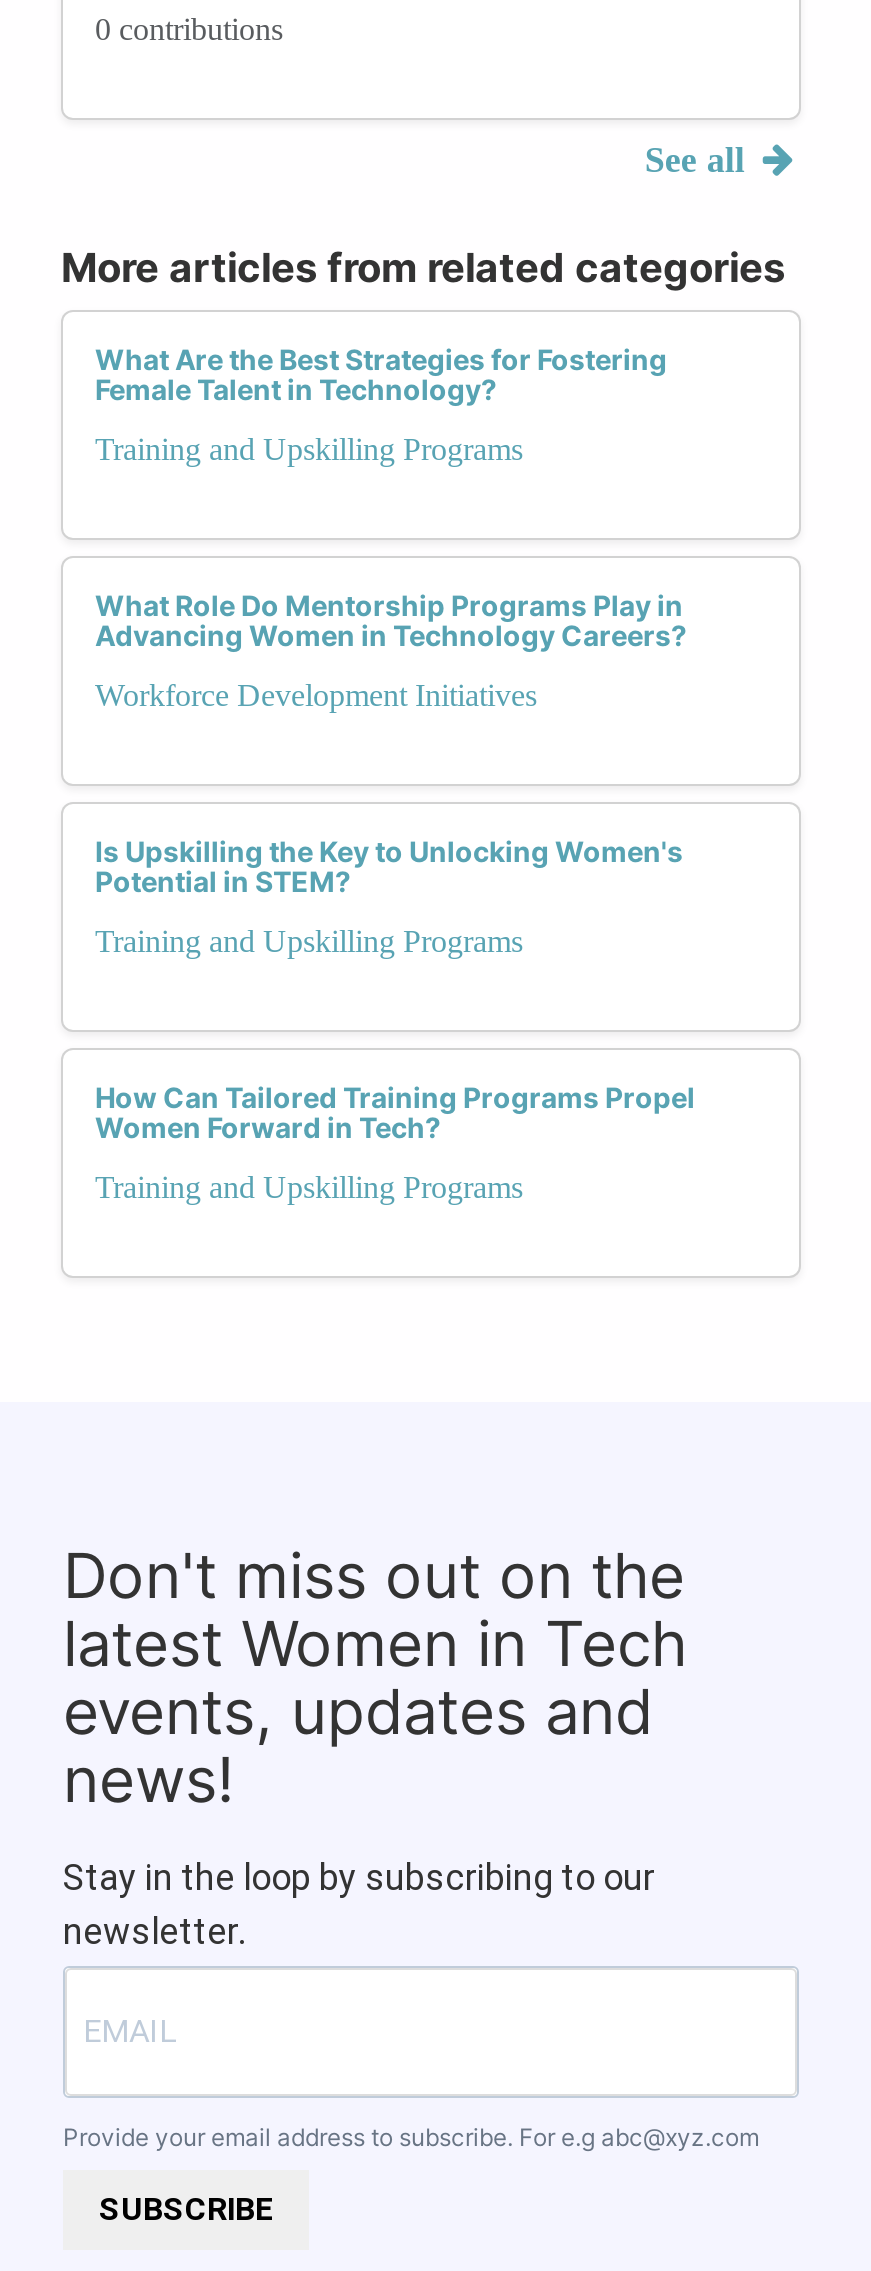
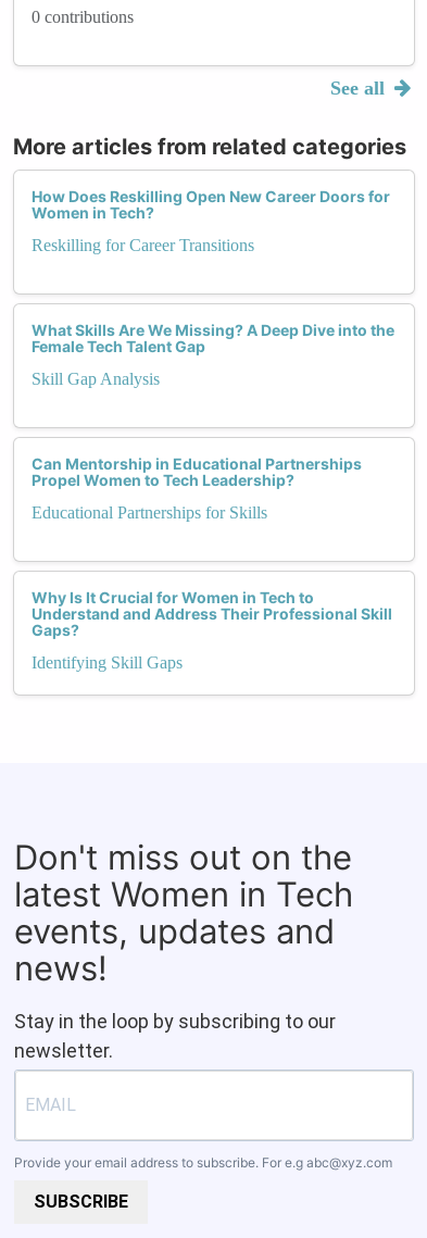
- What Are the Best Strategies for Fostering
- Female Talent in Technology?
+ How Does Reskilling Open New Career Doors for
+ Women in Tech?

- Training and Upskilling Programs
+ Reskilling for Career Transitions

- What Role Do Mentorship Programs Play in
- Advancing Women in Technology Careers?
+ What Skills Are We Missing? A Deep Dive into the
+ Female Tech Talent Gap

- Workforce Development Initiatives
+ Skill Gap Analysis

- Is Upskilling the Key to Unlocking Women's
- Potential in STEM?
+ Can Mentorship in Educational Partnerships
+ Propel Women to Tech Leadership?

- Training and Upskilling Programs
+ Educational Partnerships for Skills

- How Can Tailored Training Programs Propel
- Women Forward in Tech?
+ Why Is It Crucial for Women in Tech to
+ Understand and Address Their Professional Skill
+ Gaps?

- Training and Upskilling Programs
+ Identifying Skill Gaps
